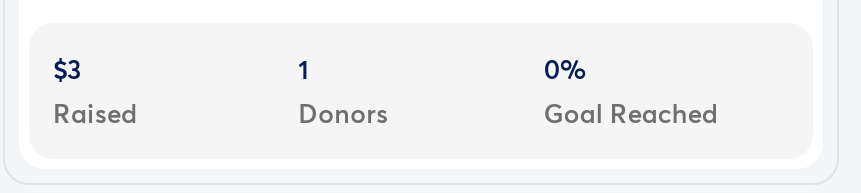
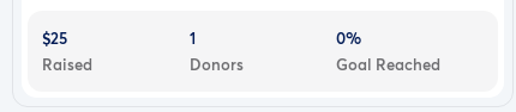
- $3
+ $25
